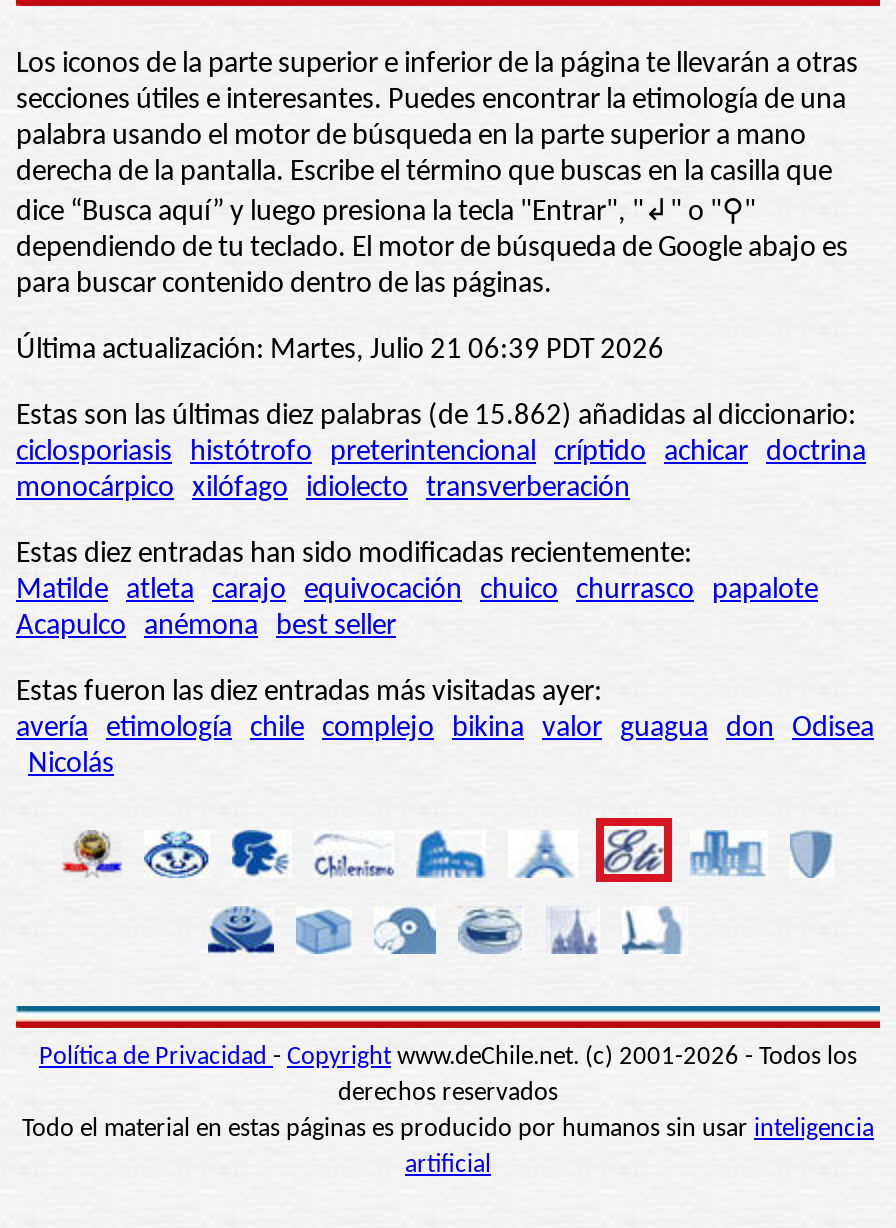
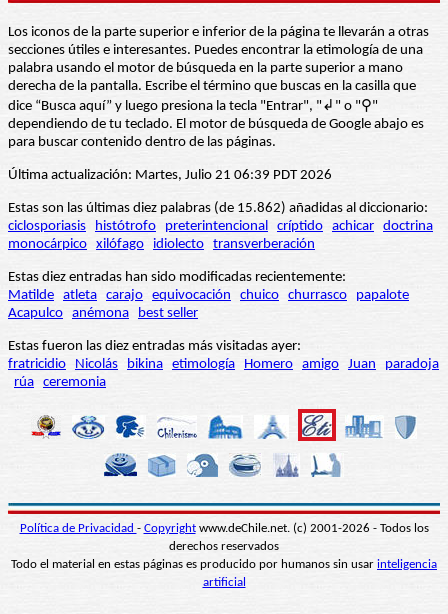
- avería etimología chile complejo bikina valor guagua don Odisea
- Nicolás
+ fratricidio Nicolás bikina etimología Homero amigo Juan paradoja
+ rúa ceremonia
